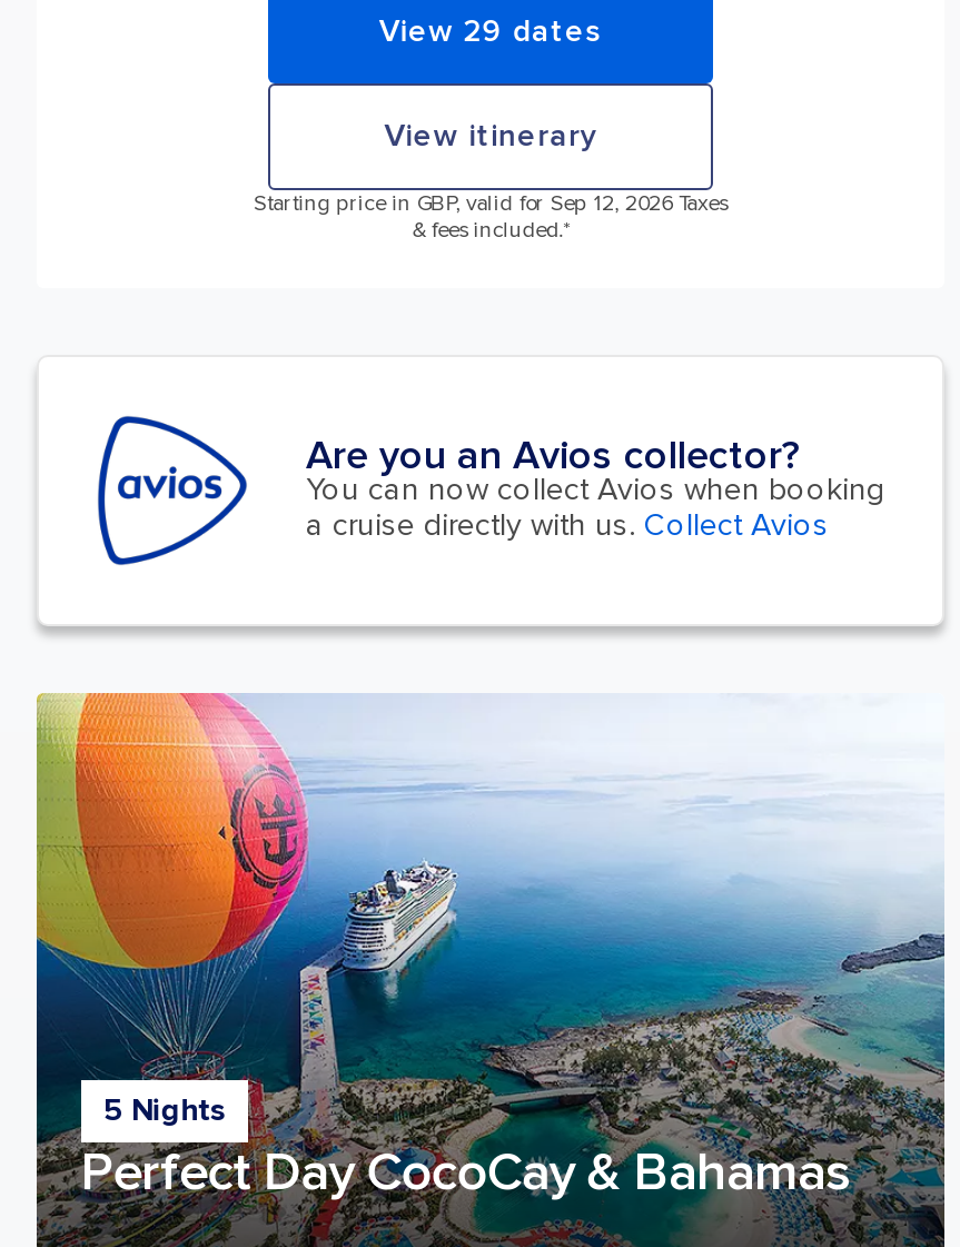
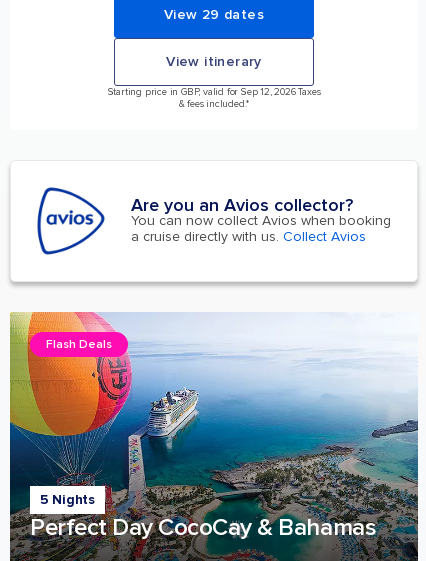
+ Flash Deals
